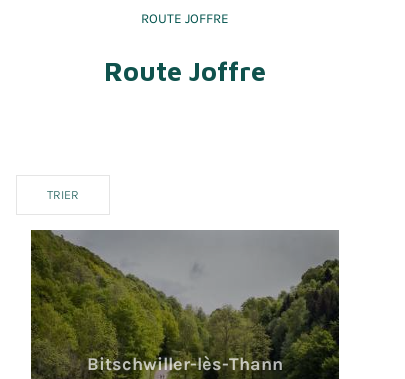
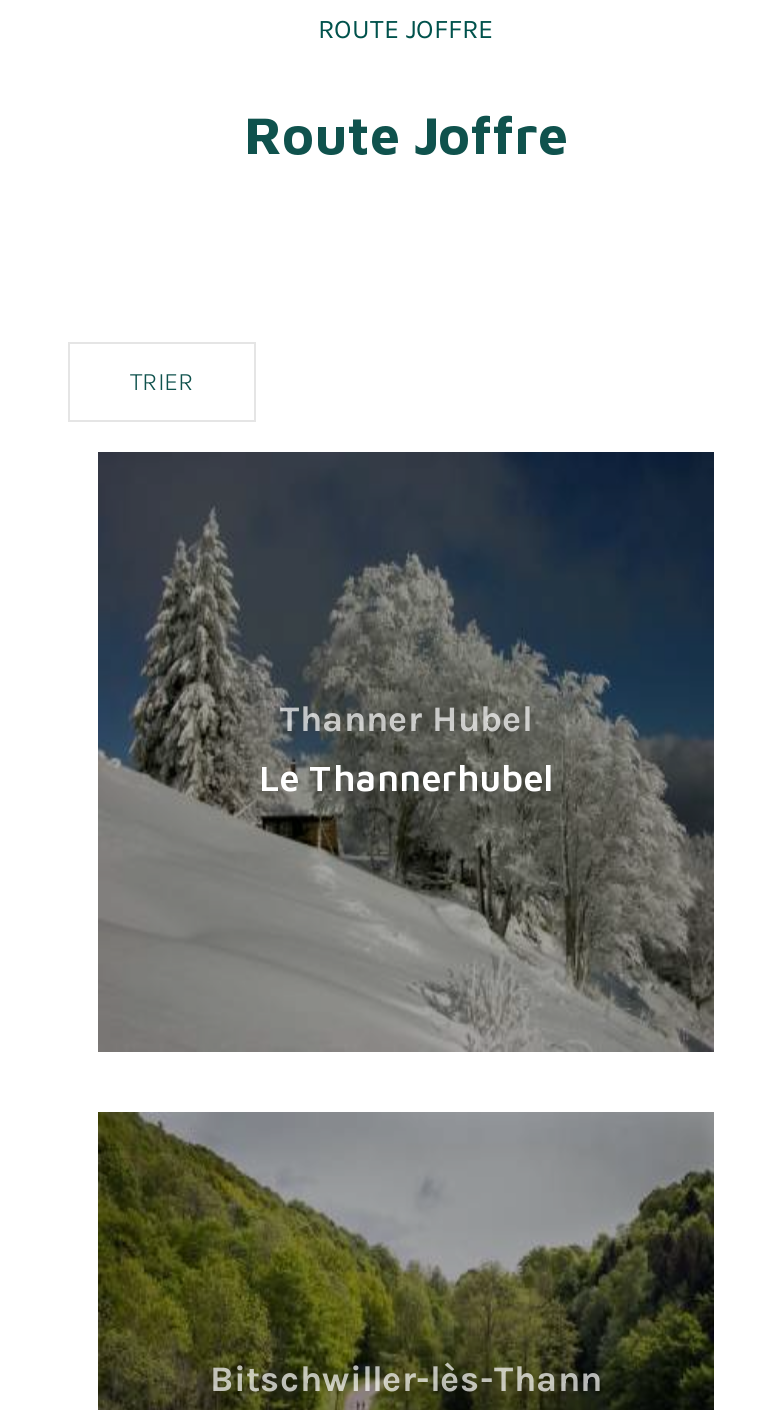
+ [image]
+ Thanner Hubel
+ Le Thannerhubel
